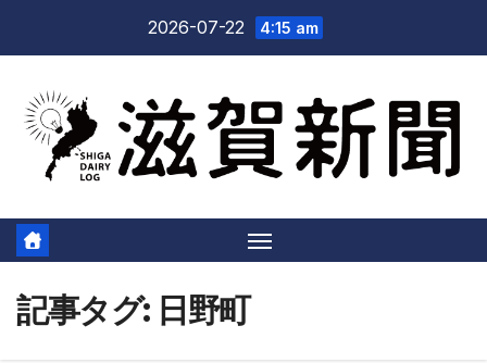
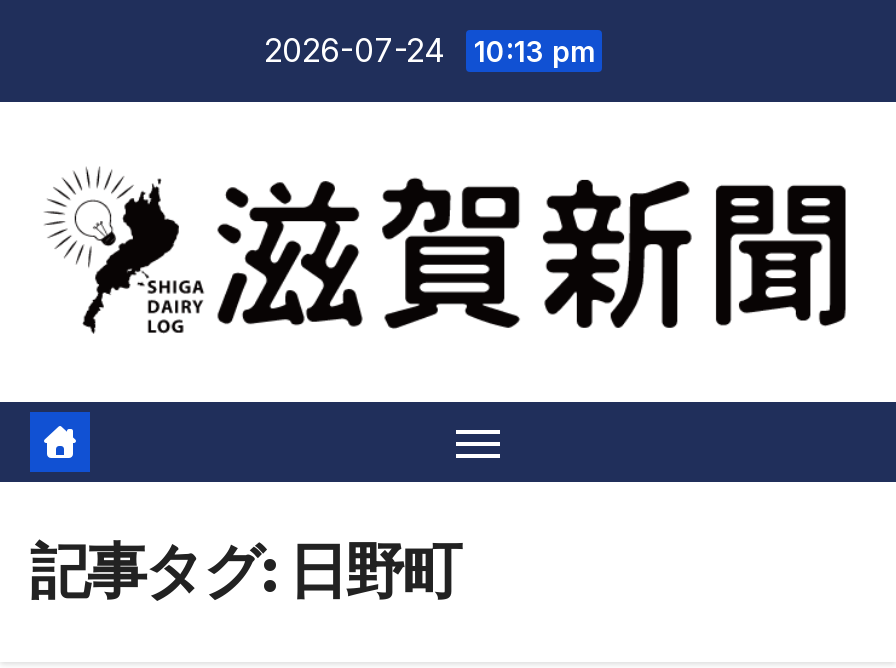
- 2026-07-22 4:15 am
+ 2026-07-24 10:13 pm
